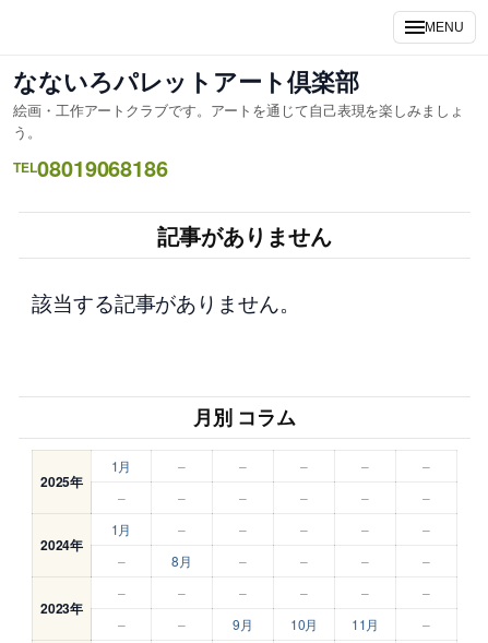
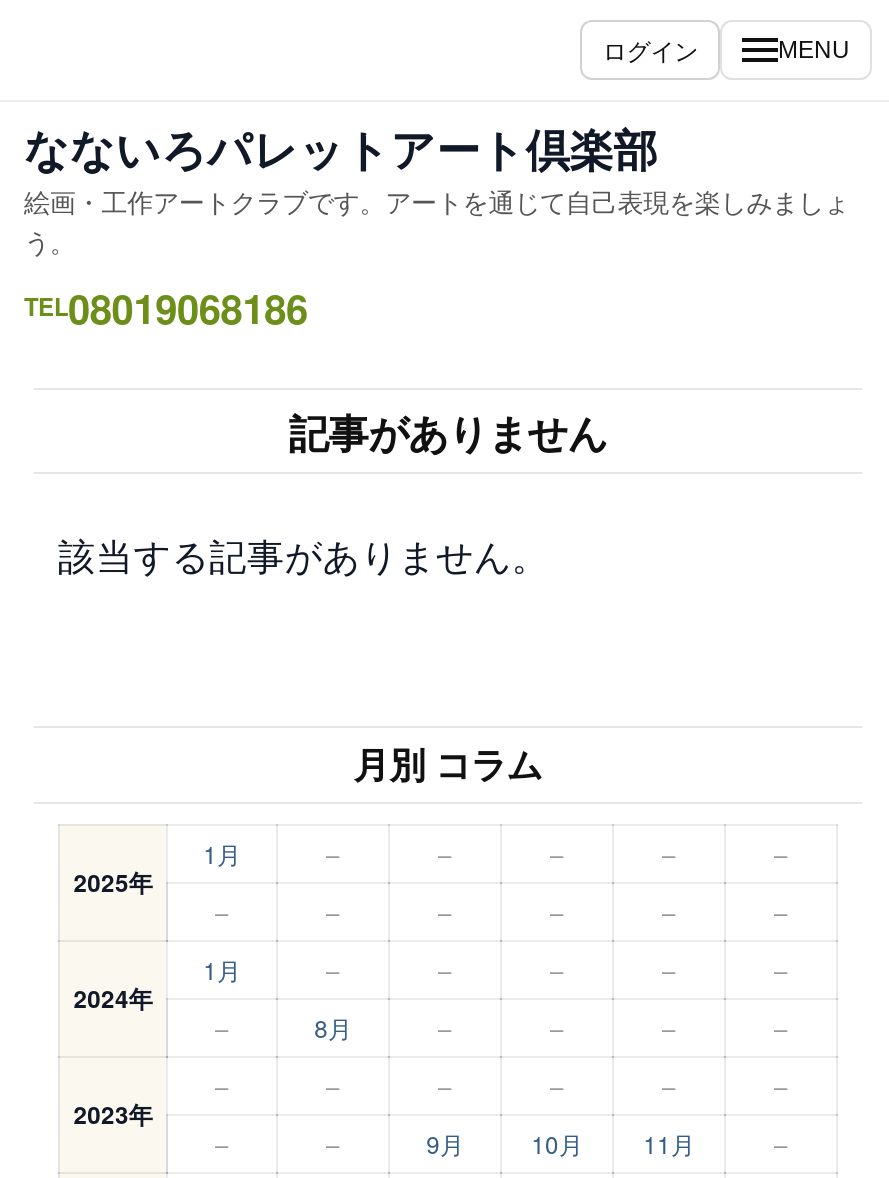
+ ログイン
